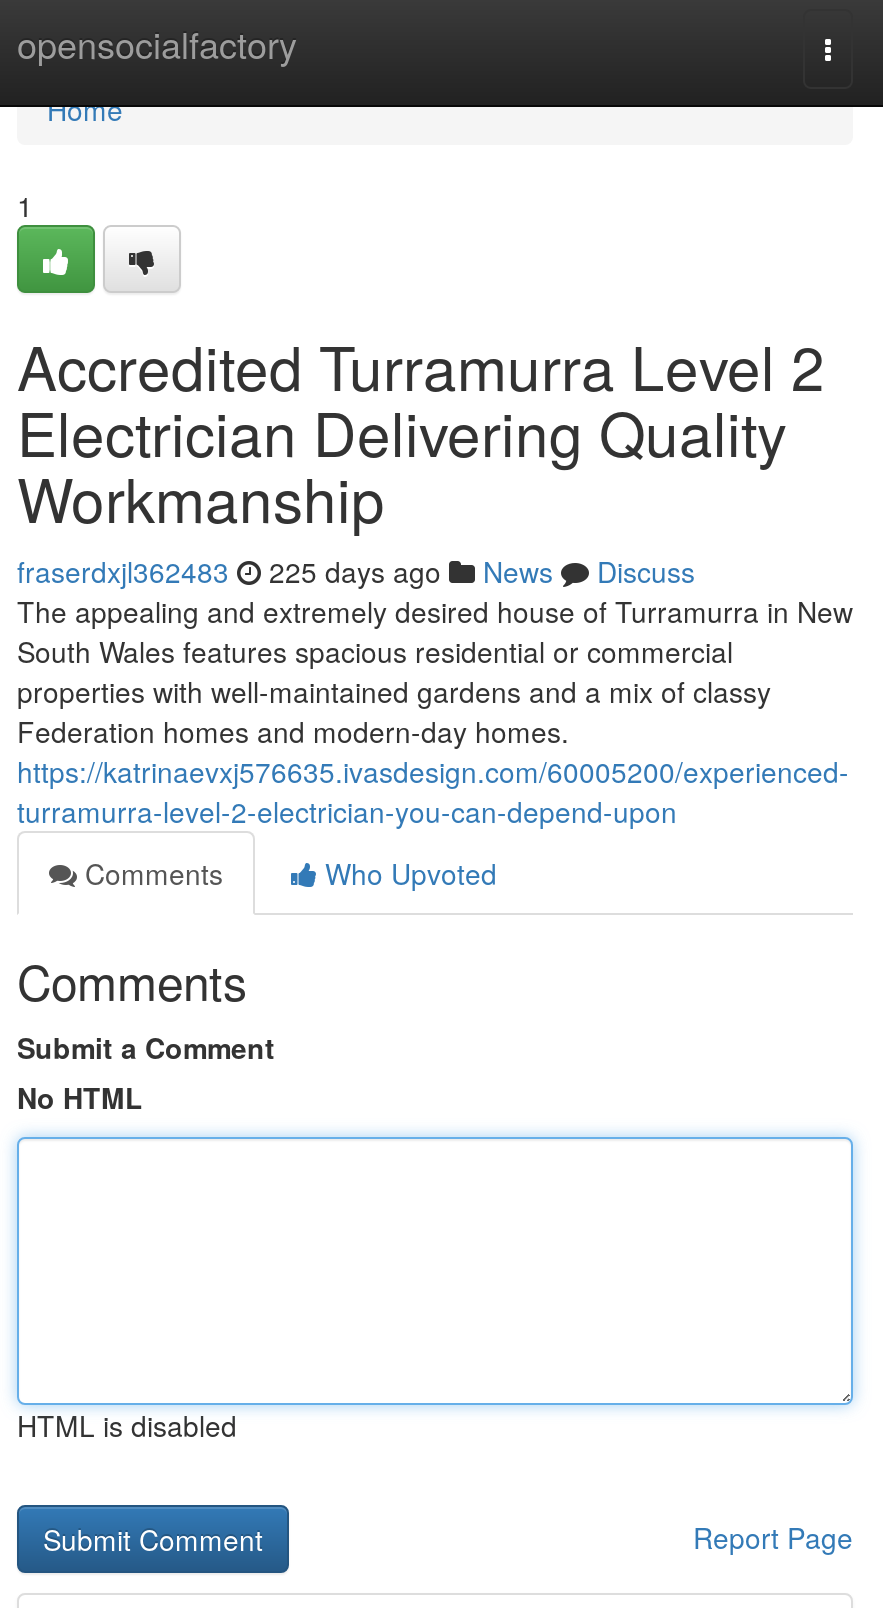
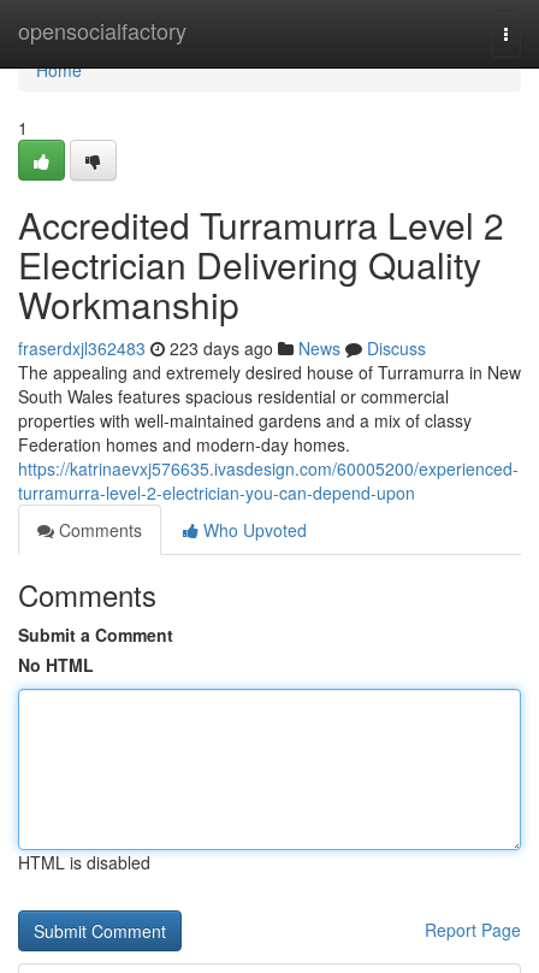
- fraserdxjl362483 225 days ago News Discuss
+ fraserdxjl362483 223 days ago News Discuss
